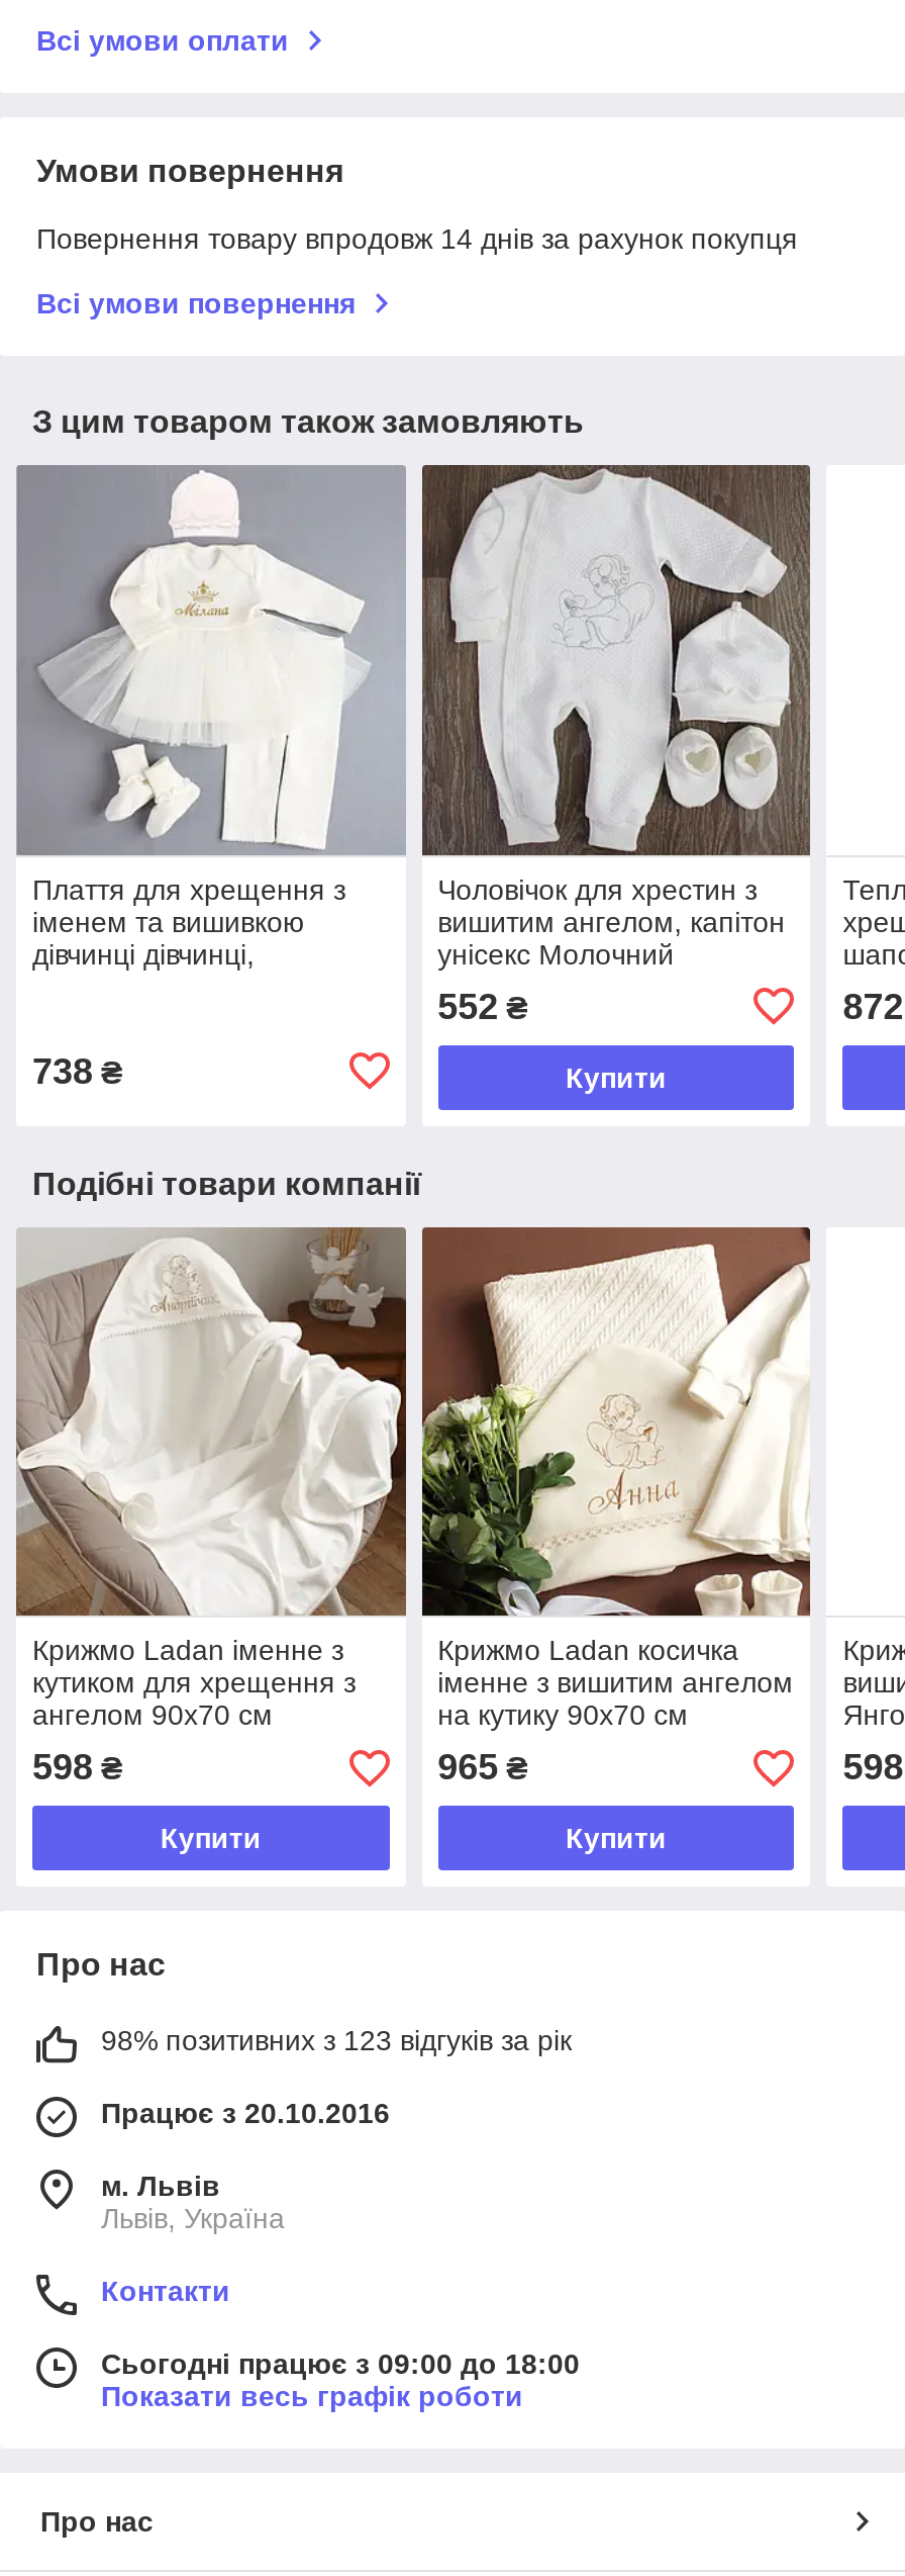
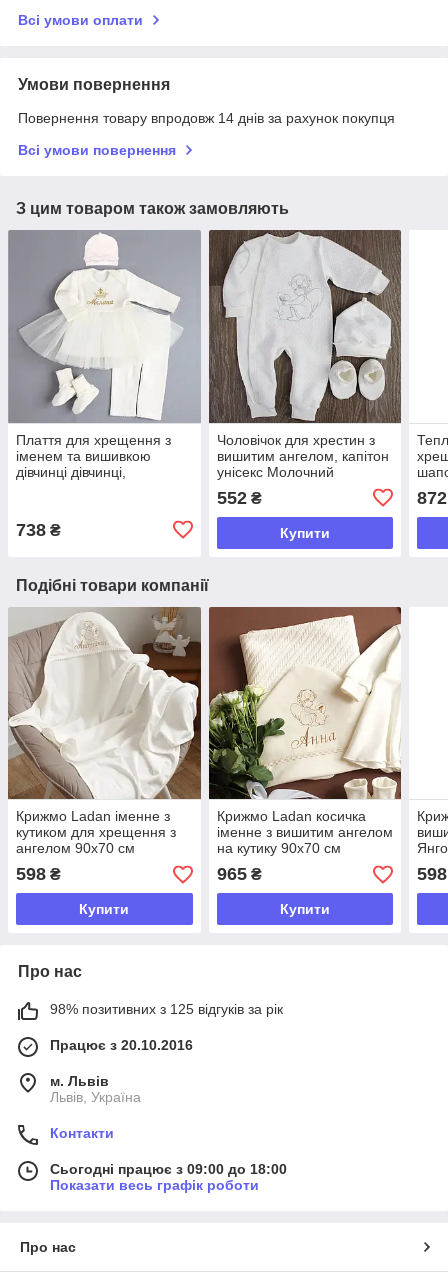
- 98% позитивних з 123 відгуків за рік
+ 98% позитивних з 125 відгуків за рік
